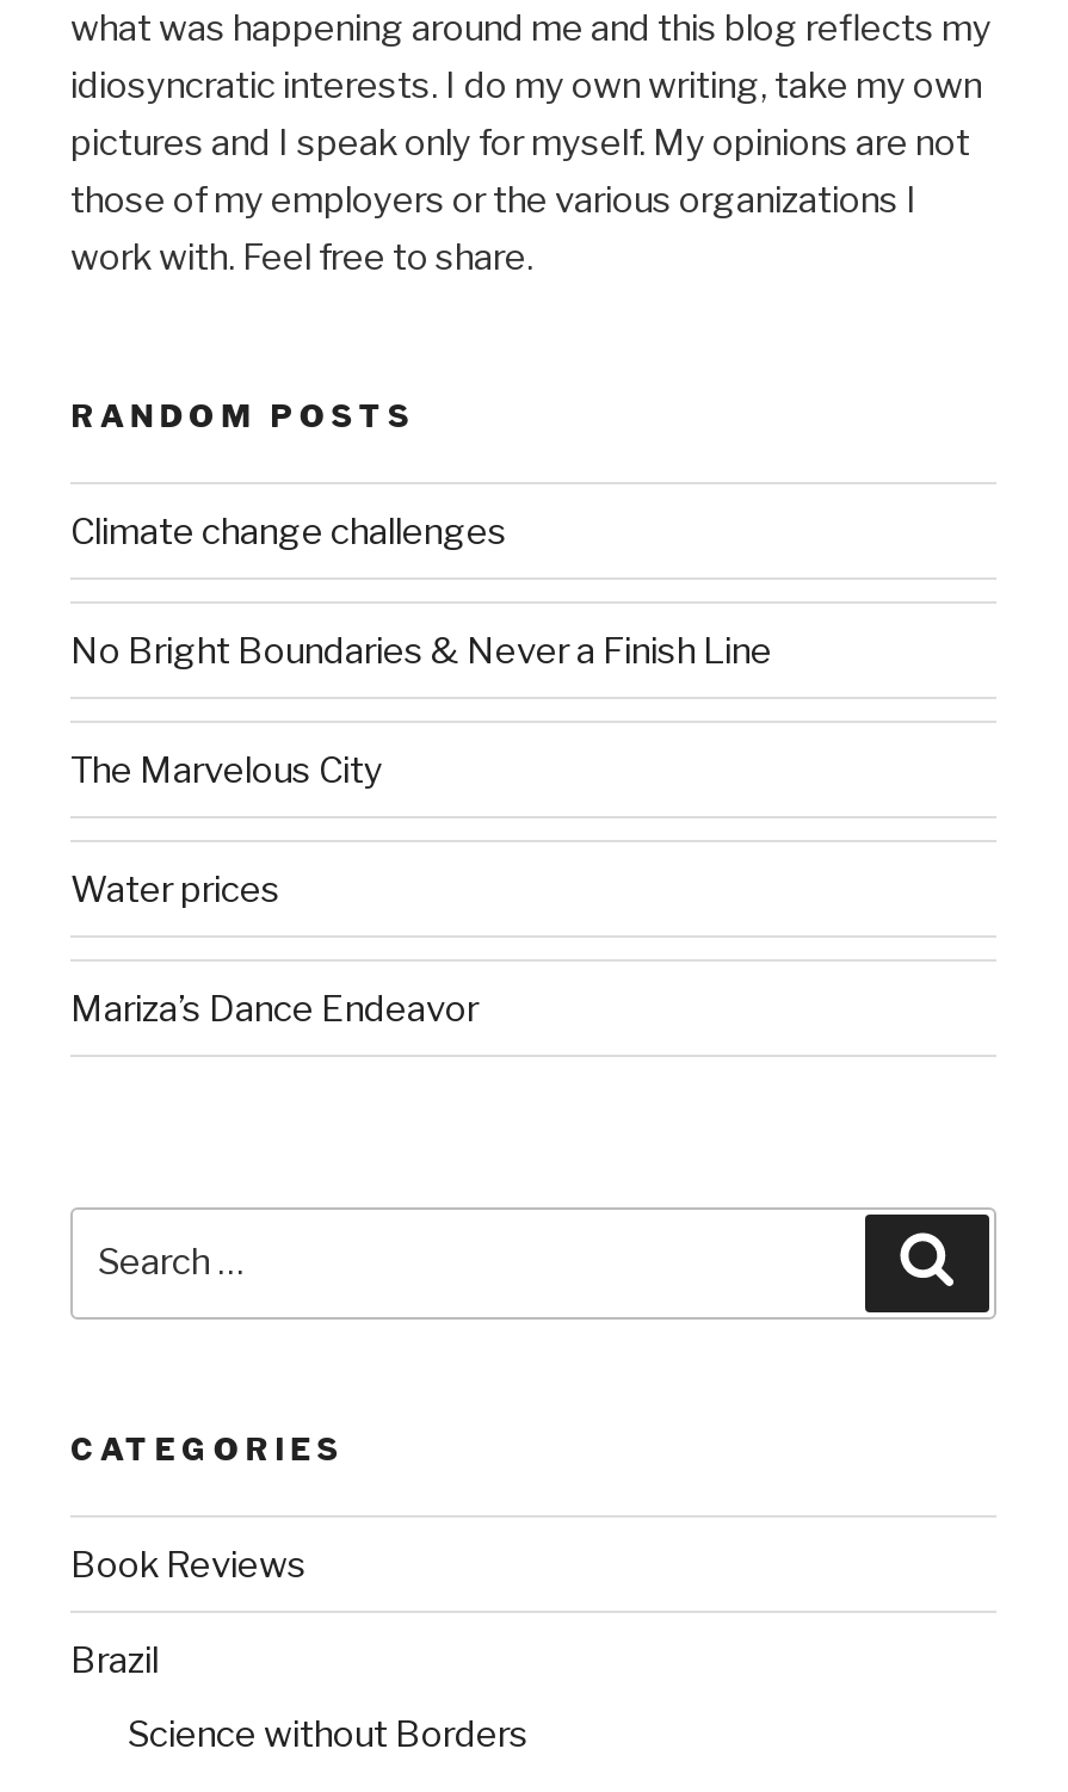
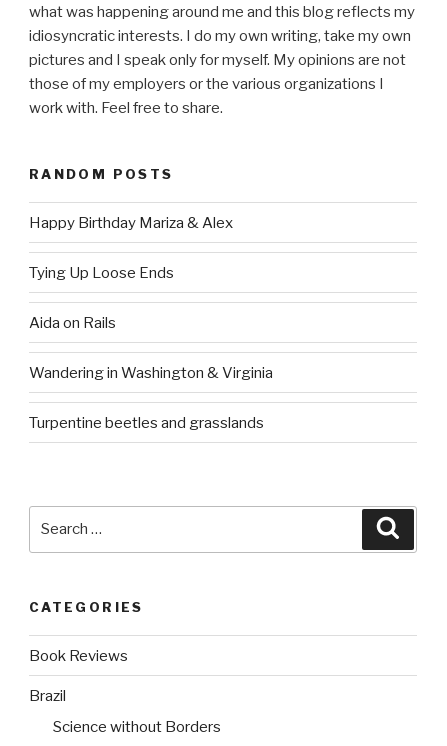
- Climate change challenges
+ Happy Birthday Mariza & Alex

- No Bright Boundaries & Never a Finish Line
+ Tying Up Loose Ends

- The Marvelous City
+ Aida on Rails

- Water prices
+ Wandering in Washington & Virginia

- Mariza’s Dance Endeavor
+ Turpentine beetles and grasslands
